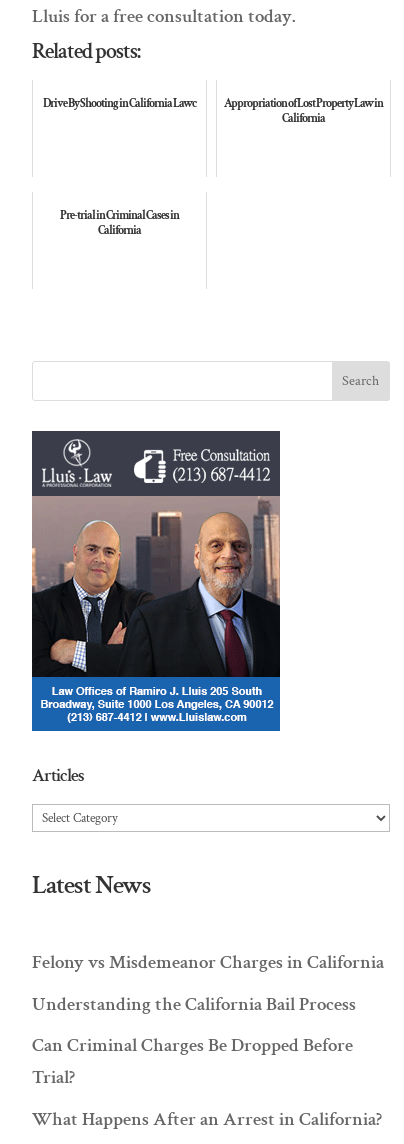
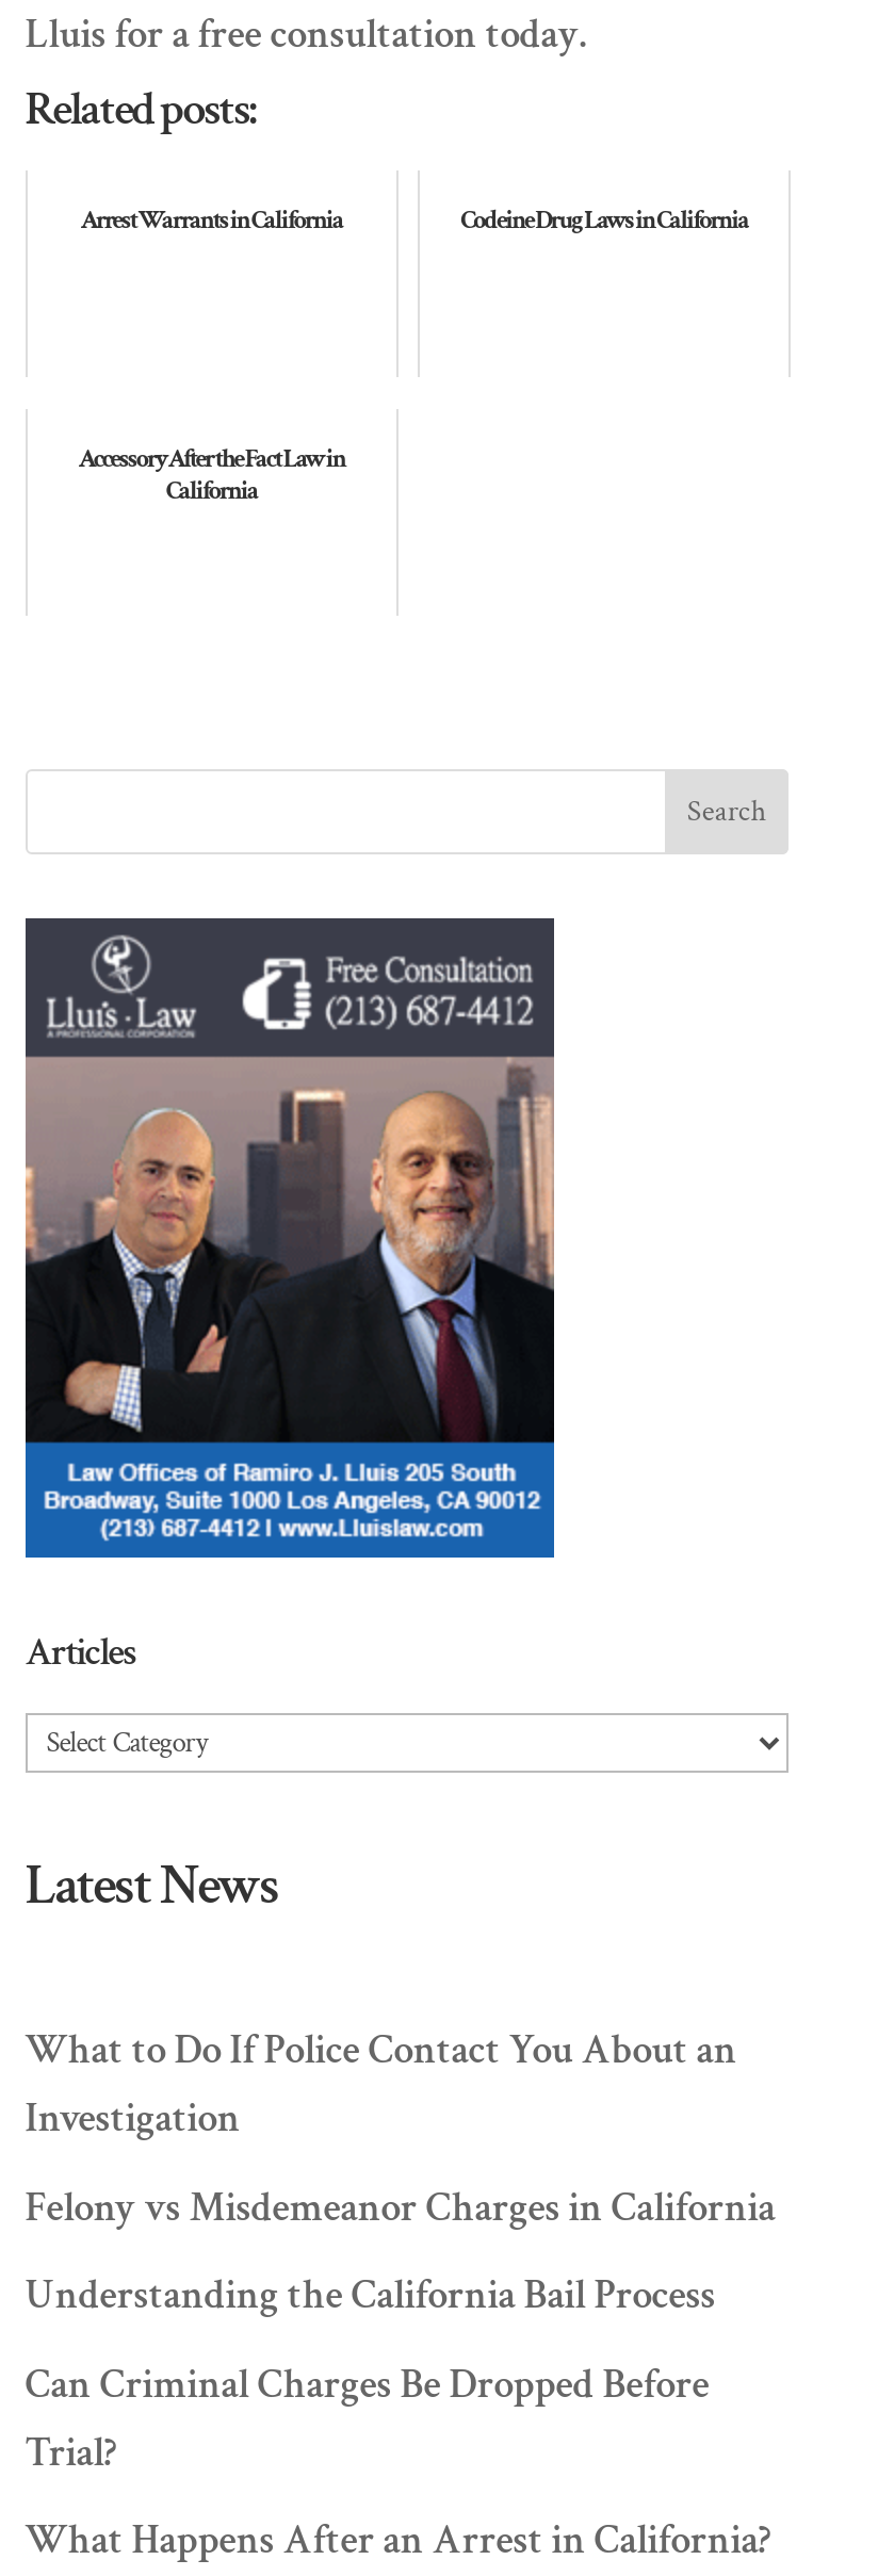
- Drive By Shooting in California Lawc
- Appropriation of Lost Property Law in
- California
+ Arrest Warrants in California
+ Codeine Drug Laws in California

- Pre-trial in Criminal Cases in
+ Accessory After the Fact Law in

+ What to Do If Police Contact You About an
+ Investigation
